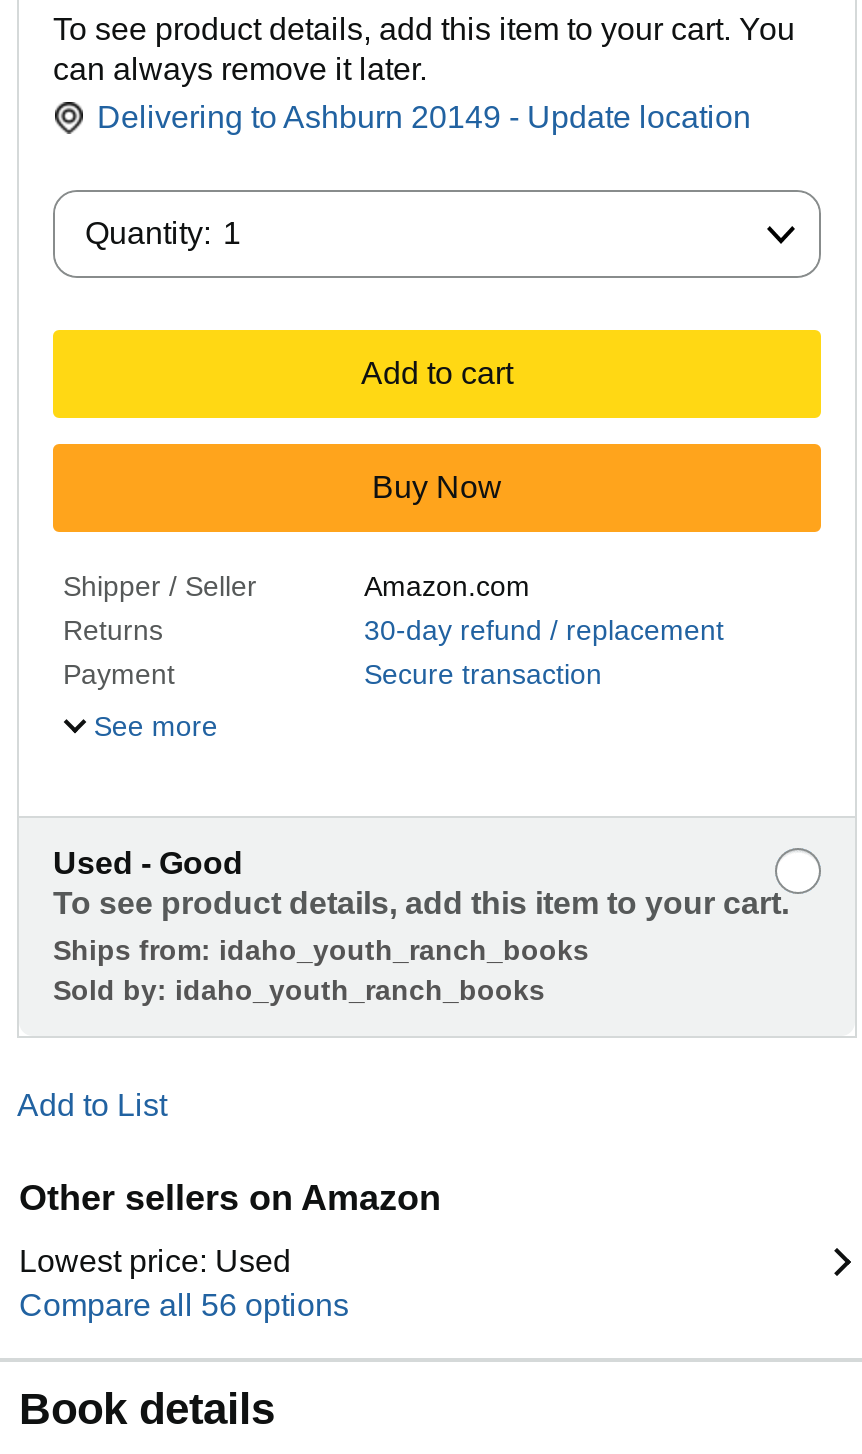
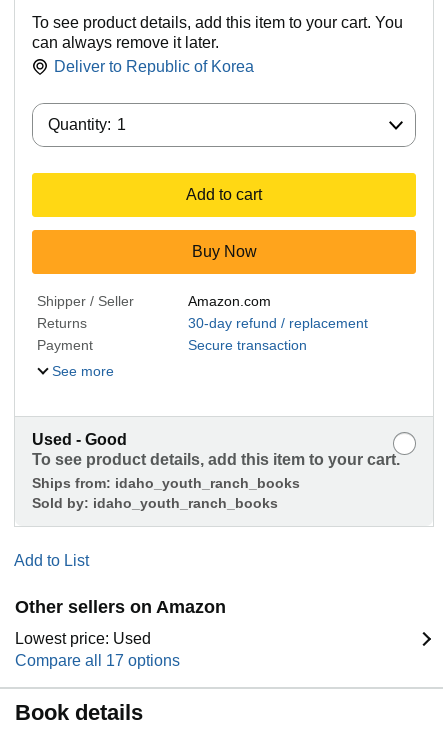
- Delivering to Ashburn 20149 - Update location
+ Deliver to Republic of Korea

- Compare all 56 options
+ Compare all 17 options
